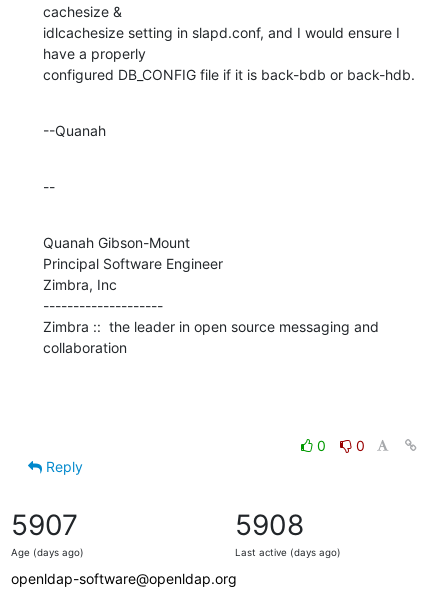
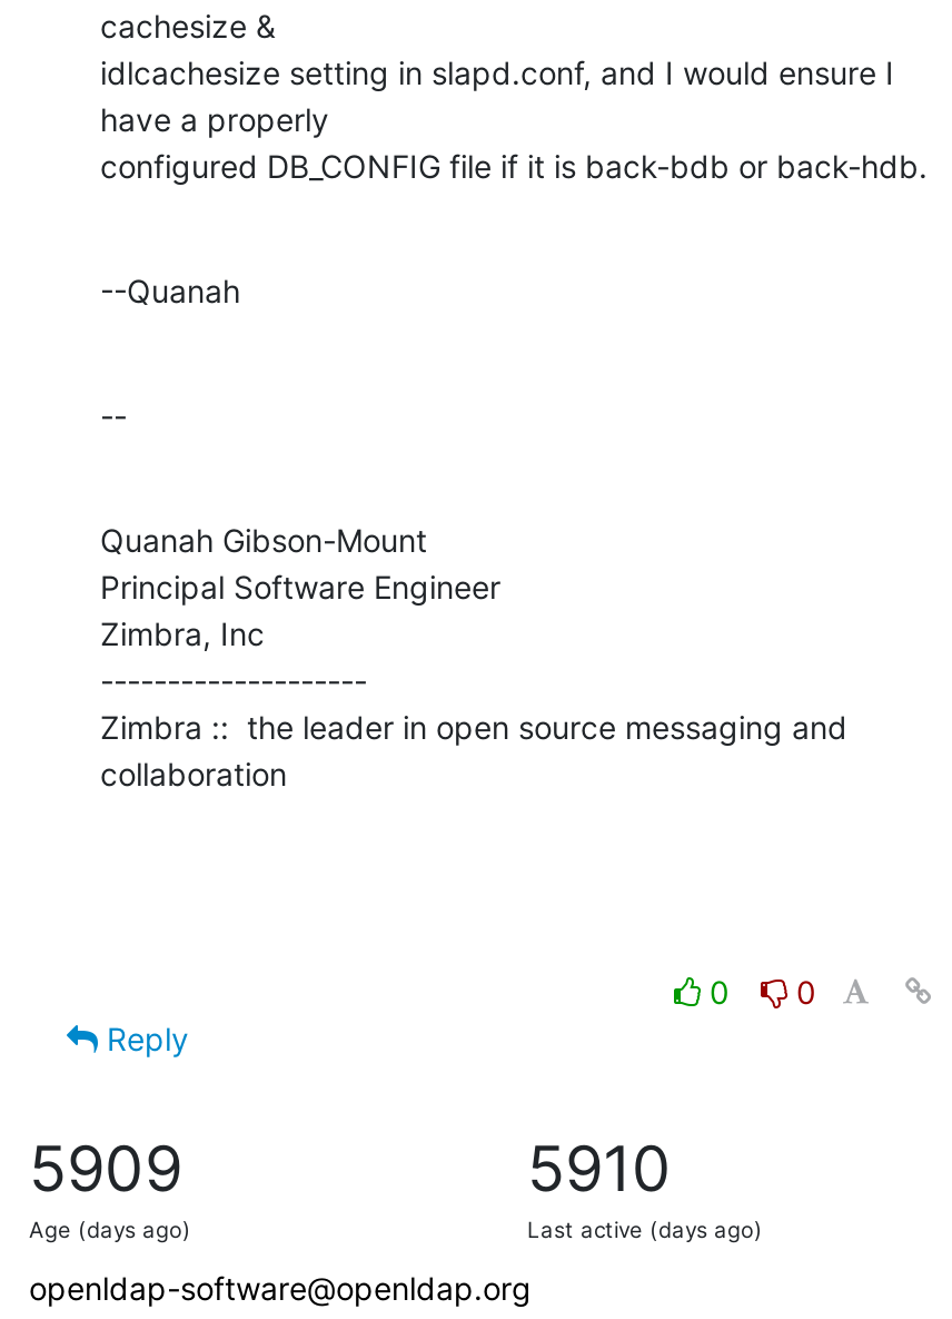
- 5907
+ 5909

- 5908
+ 5910
